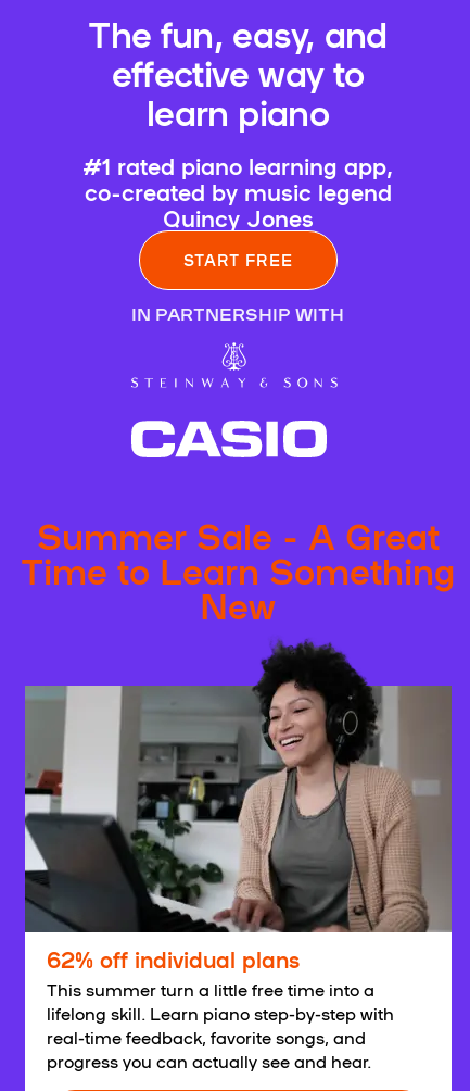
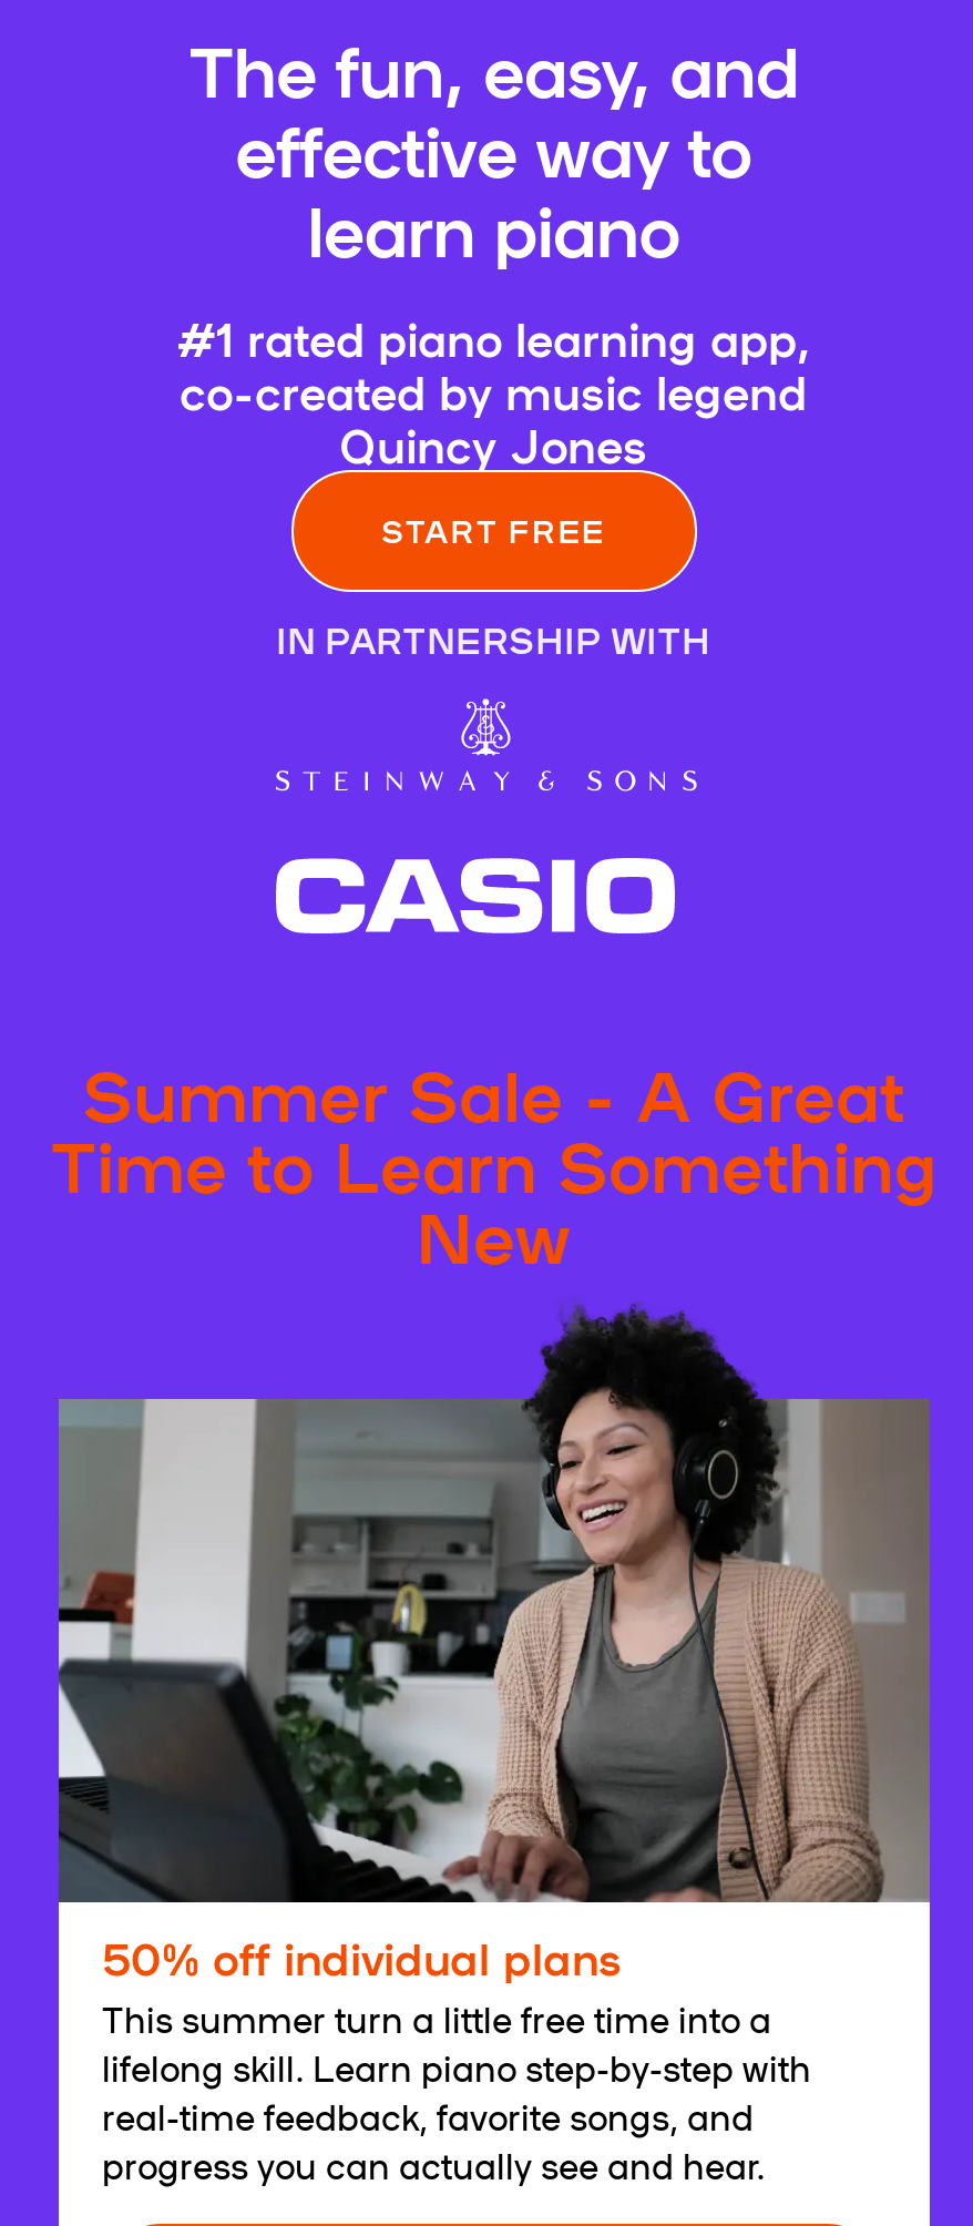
- 62% off individual plans
+ 50% off individual plans
